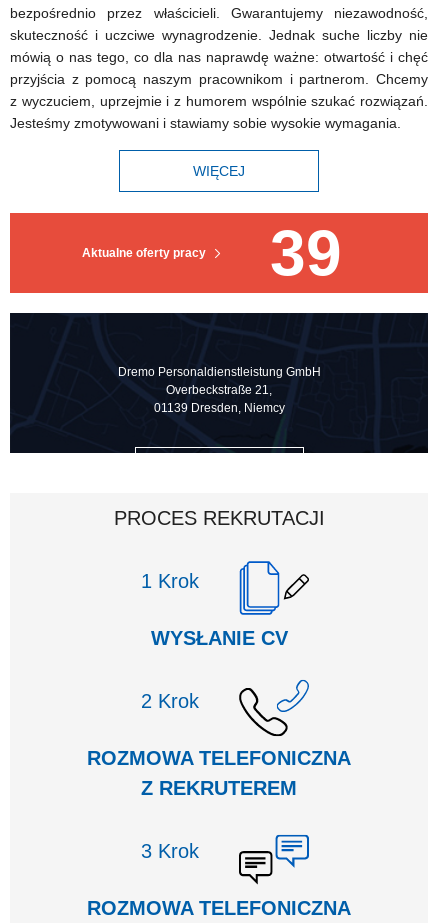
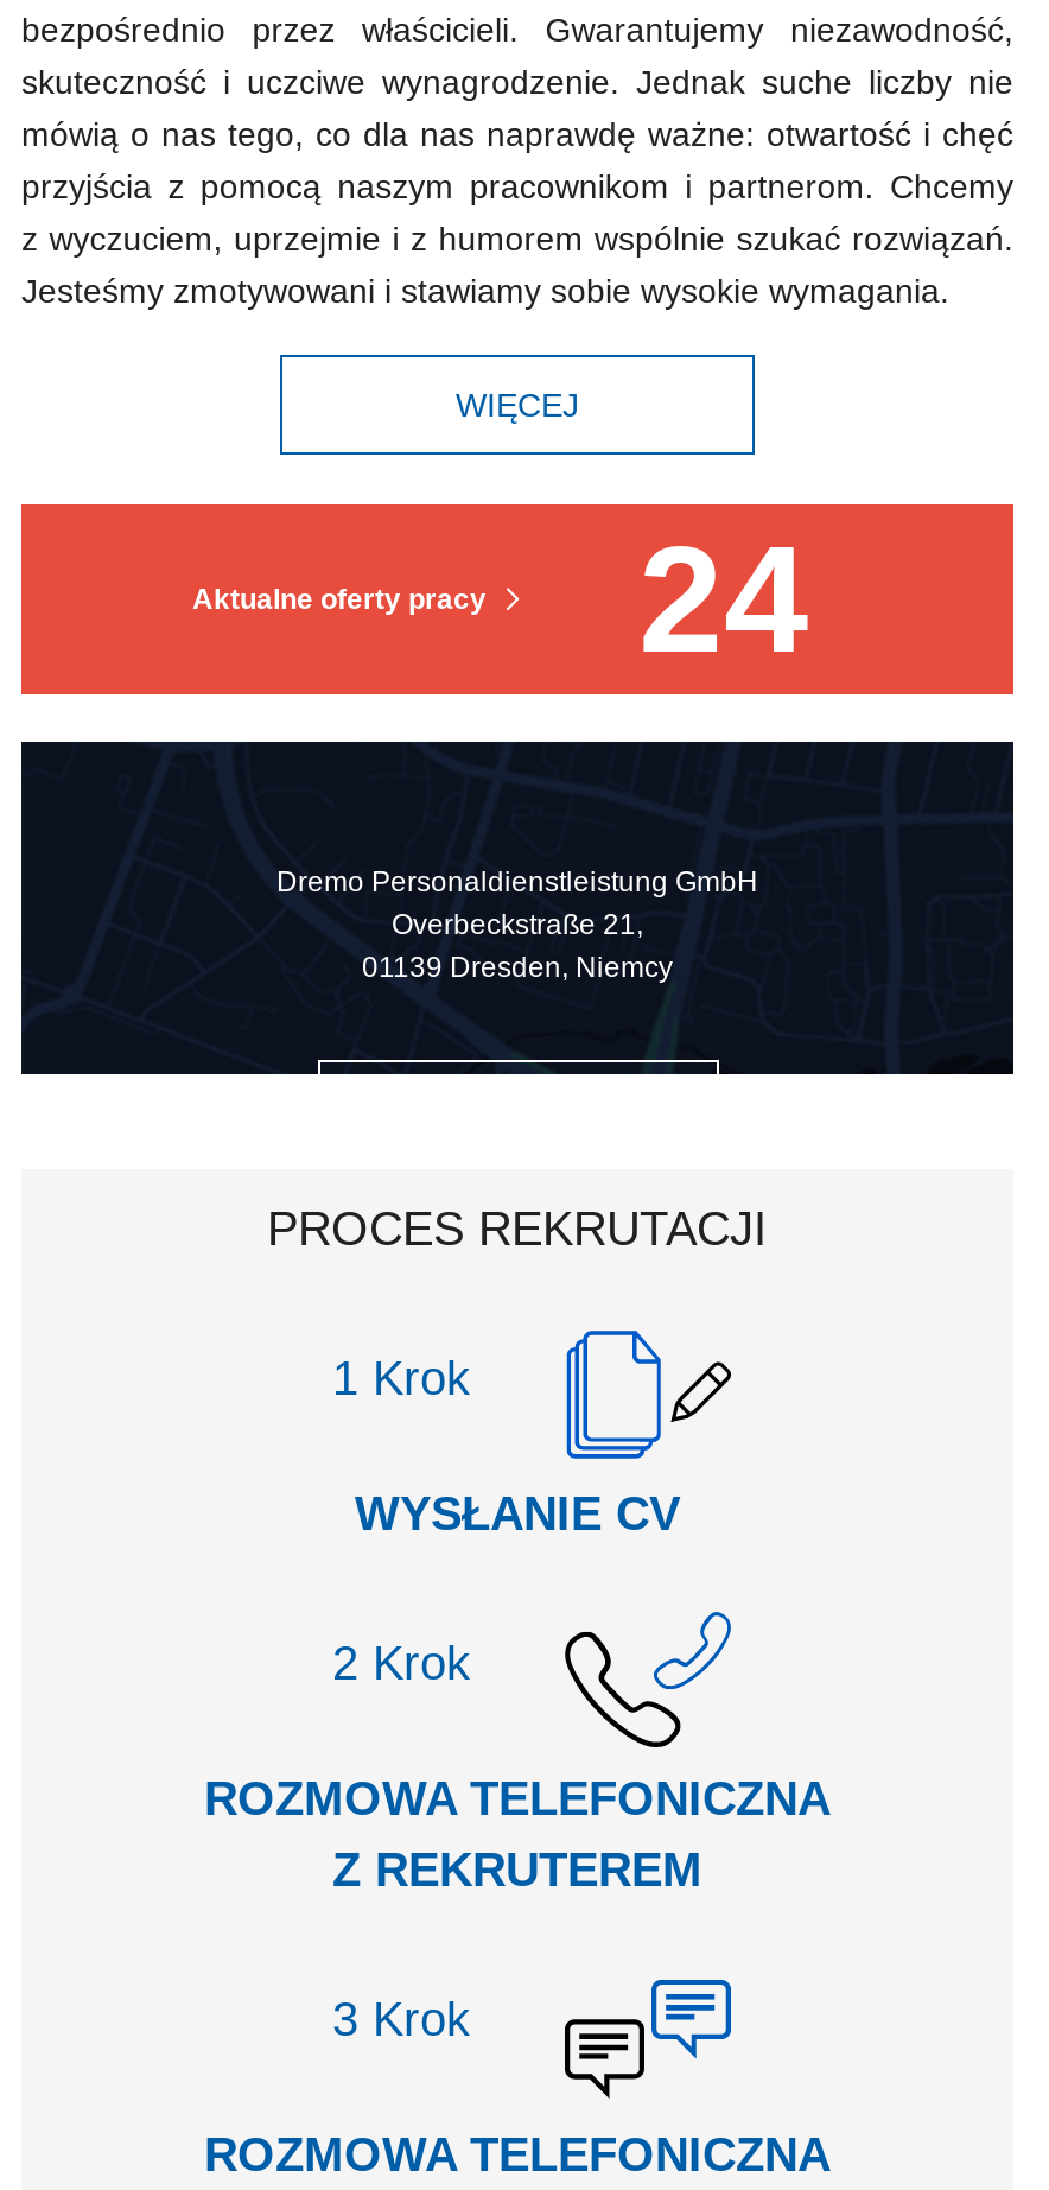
- 39
+ 24
